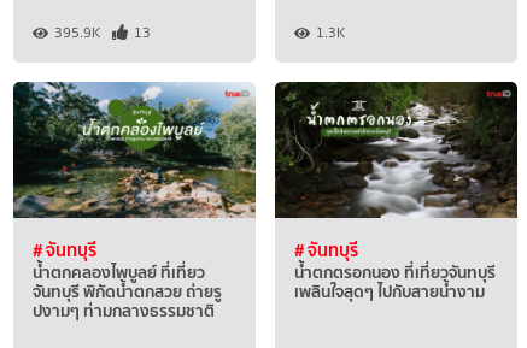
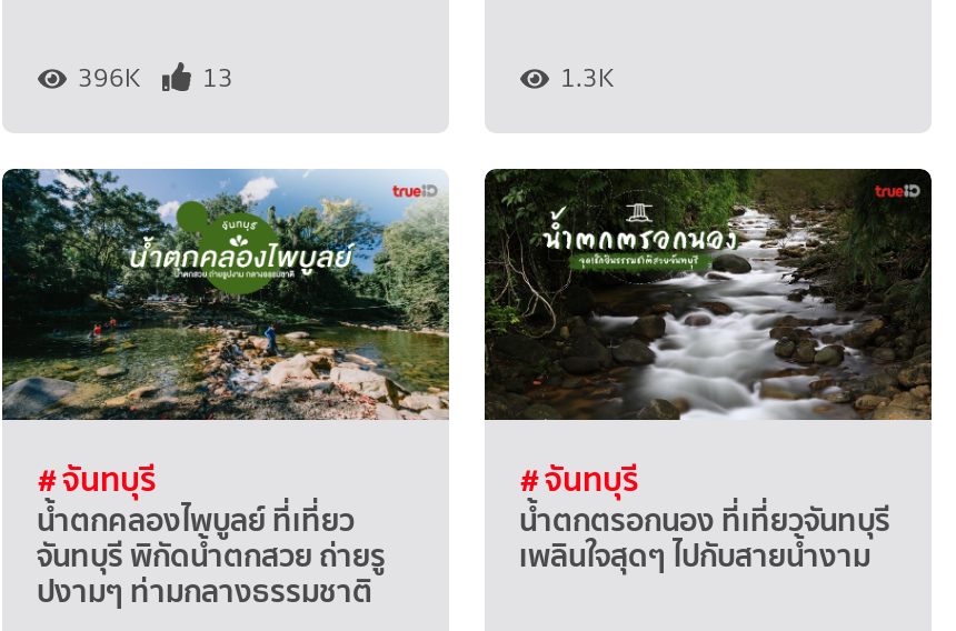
- 395.9K 13
+ 396K 13
